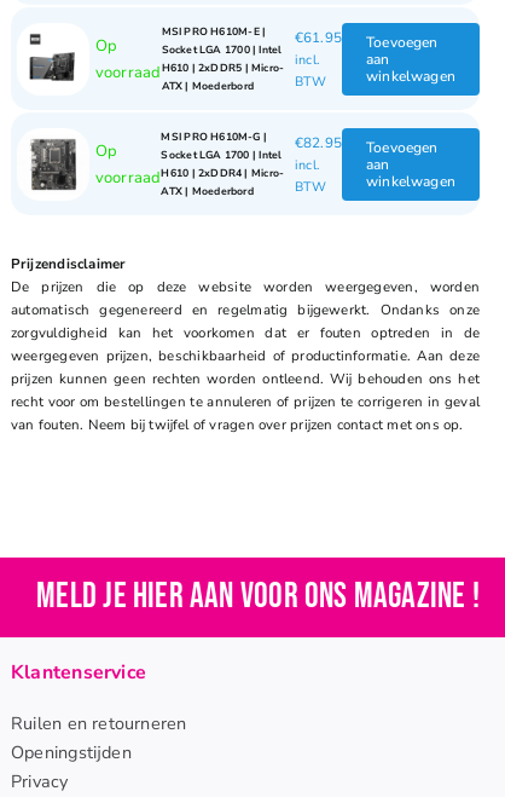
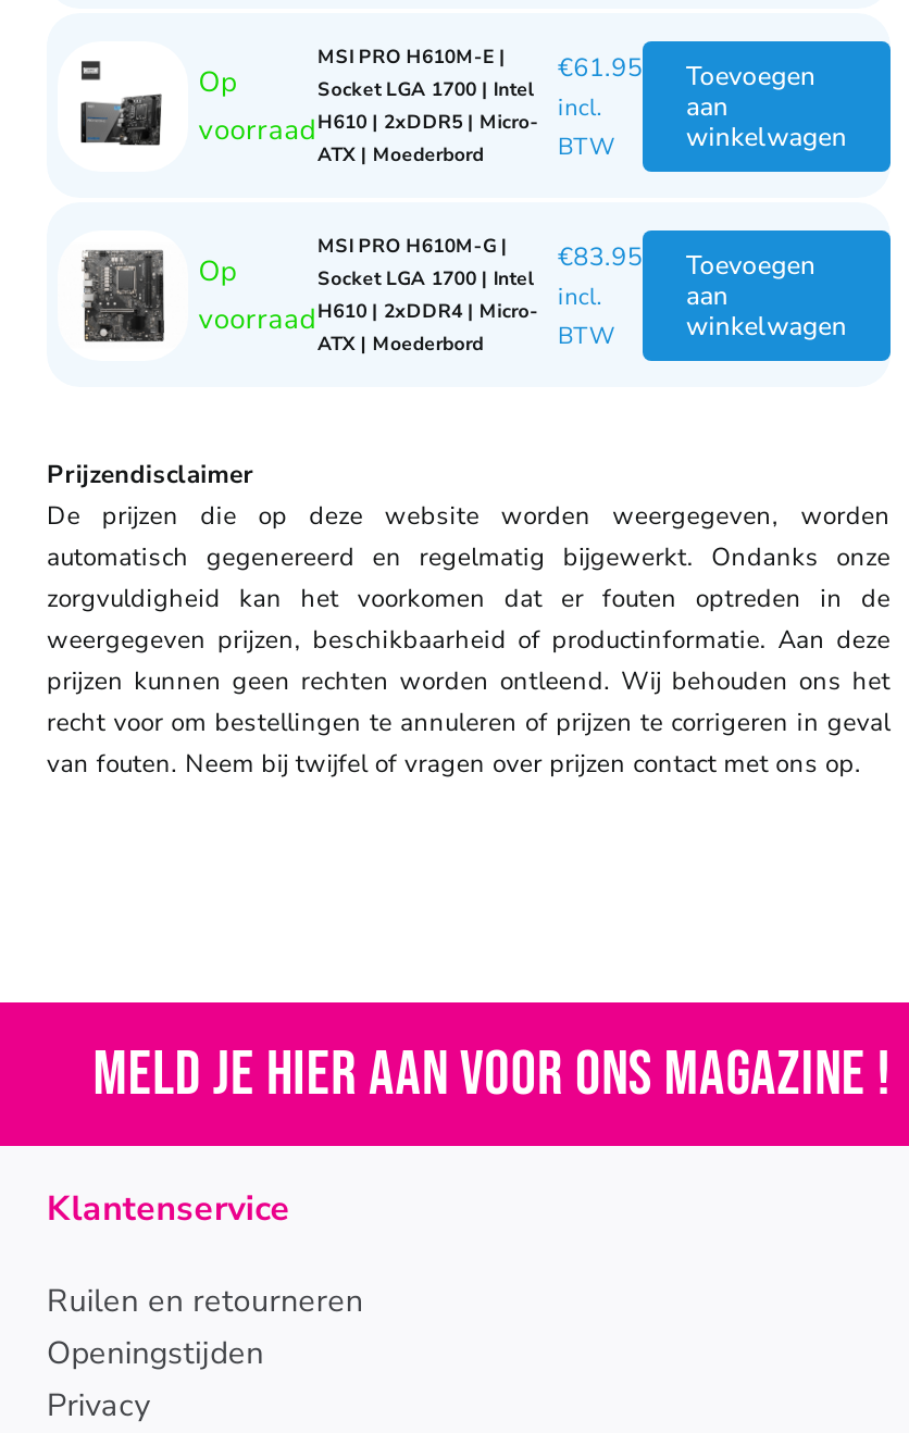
- €82.95
+ €83.95
